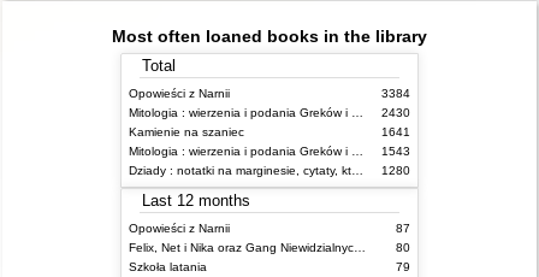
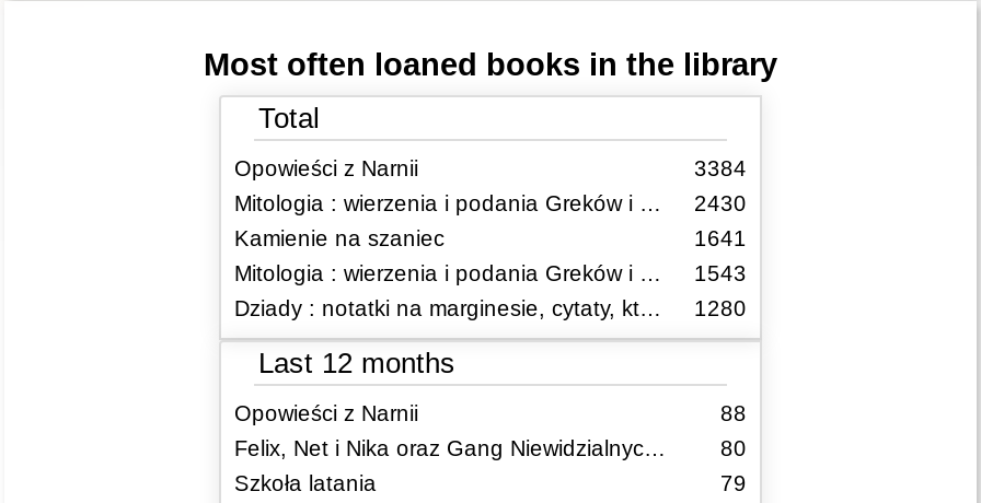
- 87
+ 88
